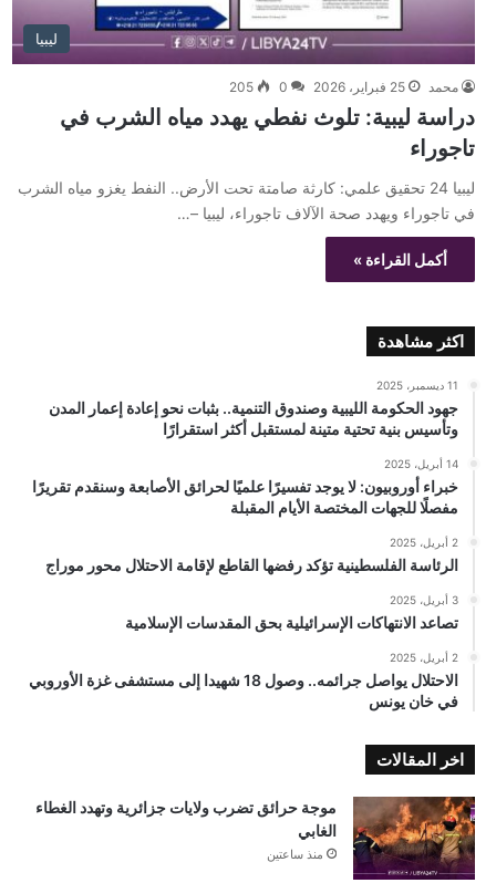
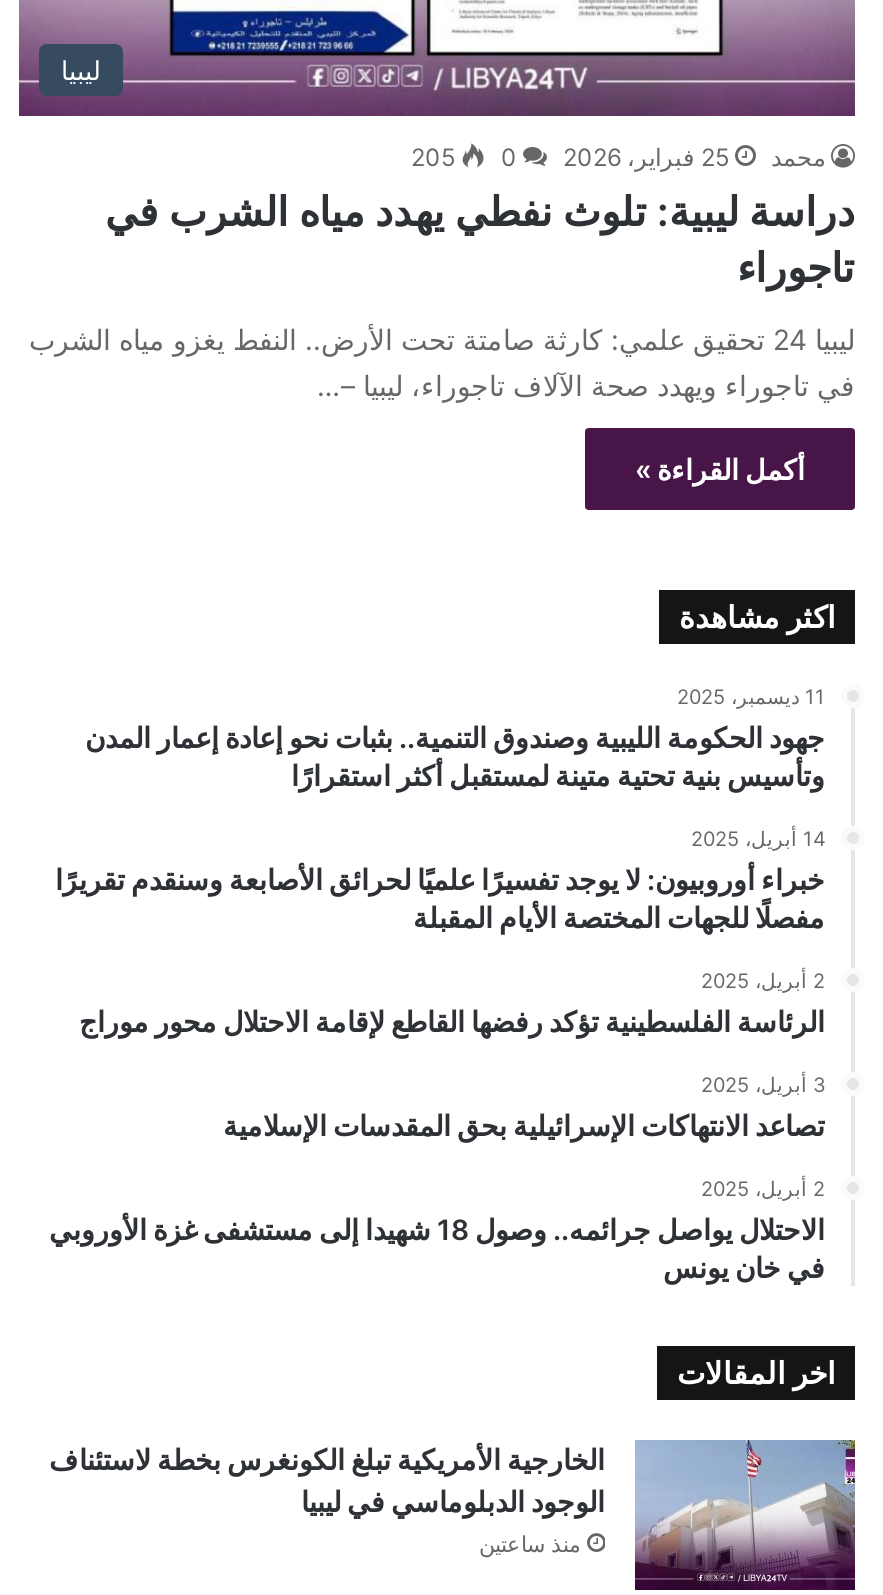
- [image]
- موجة حرائق تضرب ولايات جزائرية وتهدد الغطاء
- الغابي
+ [image]
+ الخارجية الأمريكية تبلغ الكونغرس بخطة لاستئناف
+ الوجود الدبلوماسي في ليبيا
